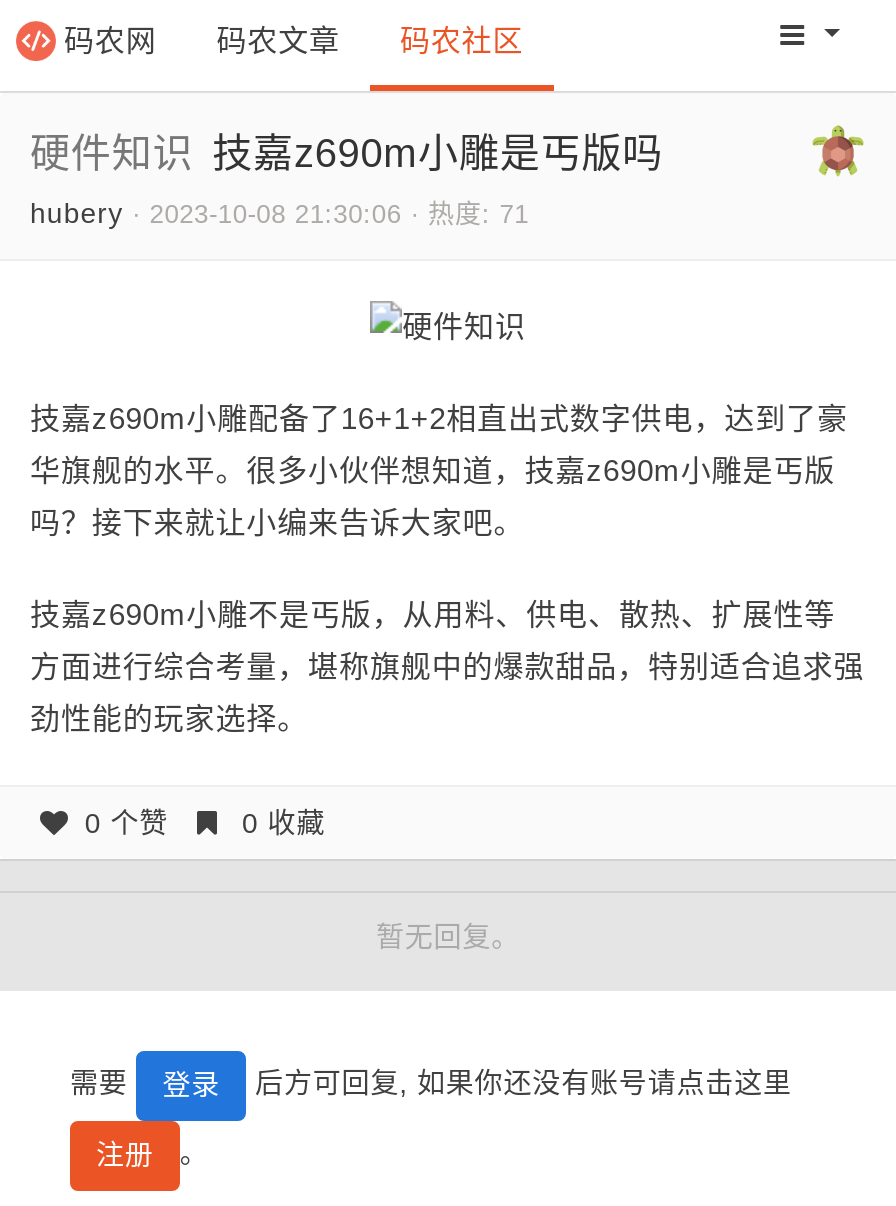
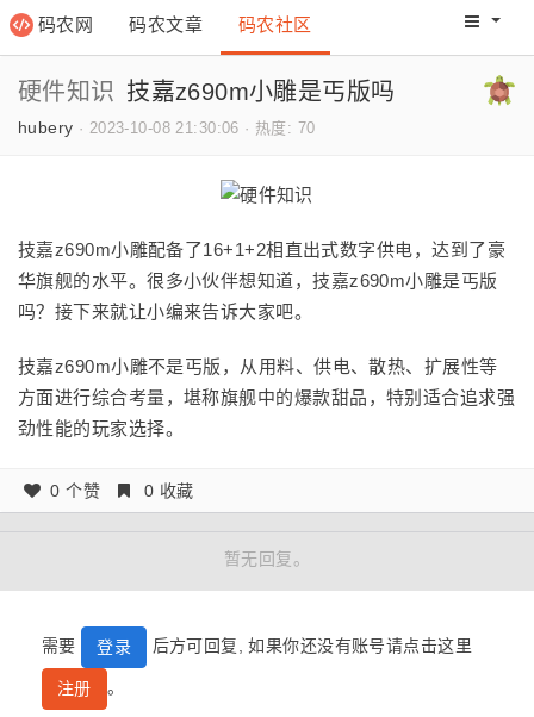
- hubery · 2023-10-08 21:30:06 ·热度: 71
+ hubery · 2023-10-08 21:30:06 ·热度: 70
